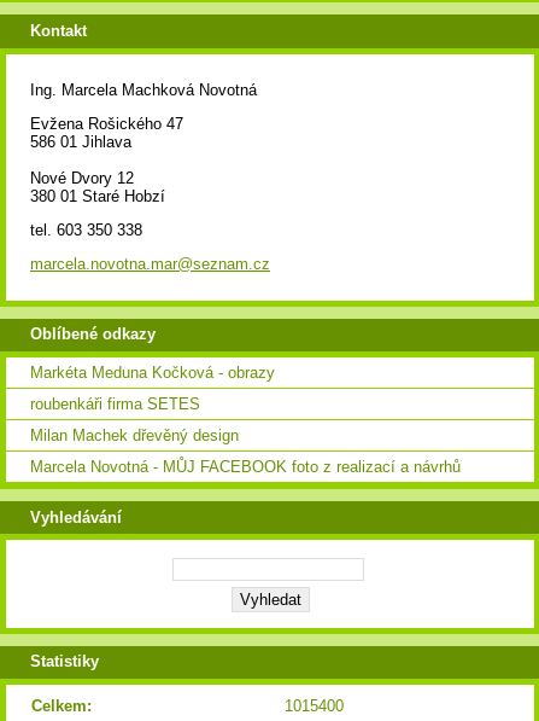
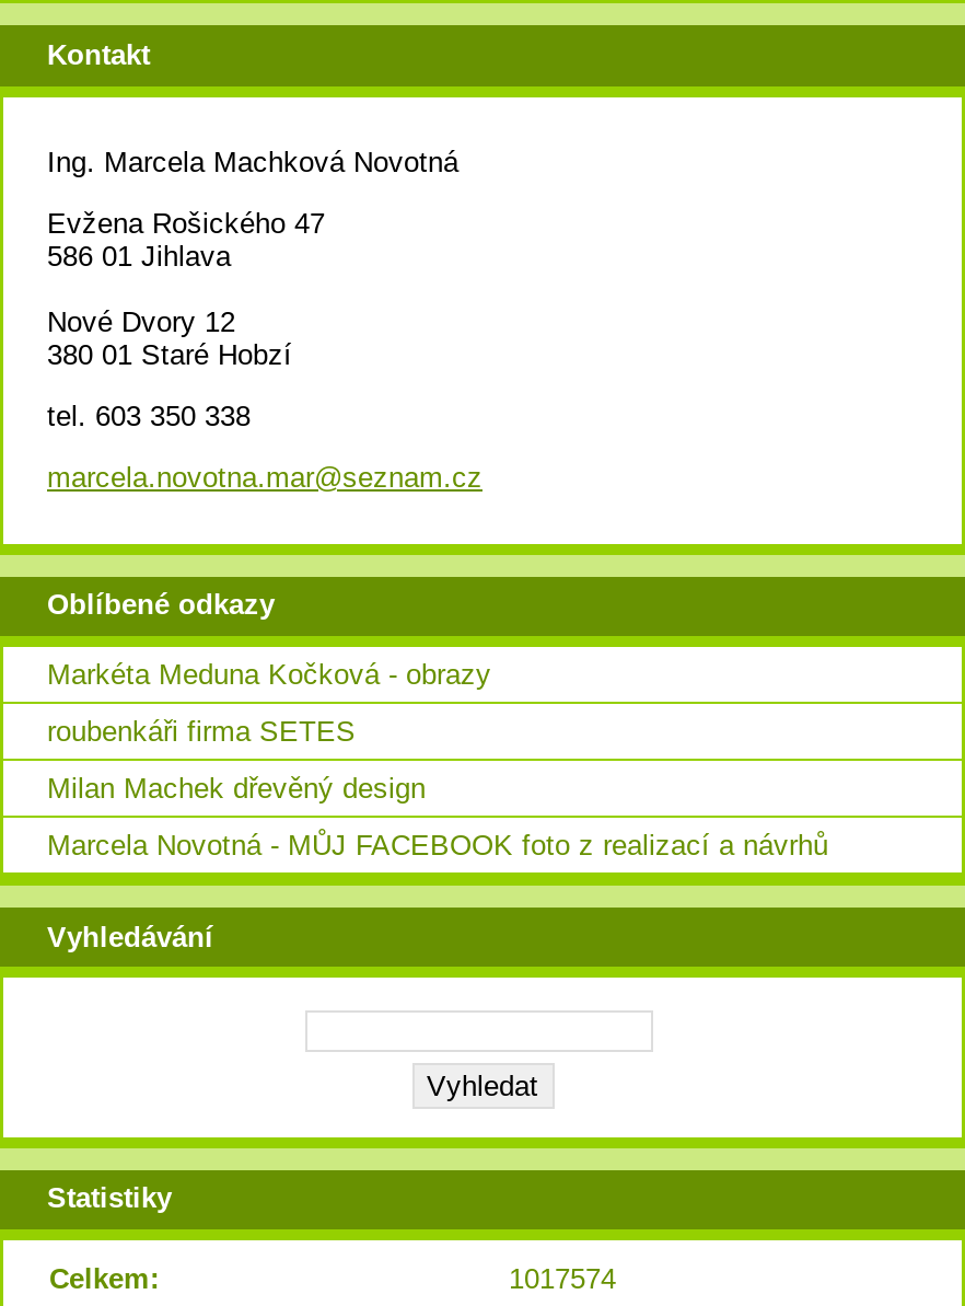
- 1015400
+ 1017574
